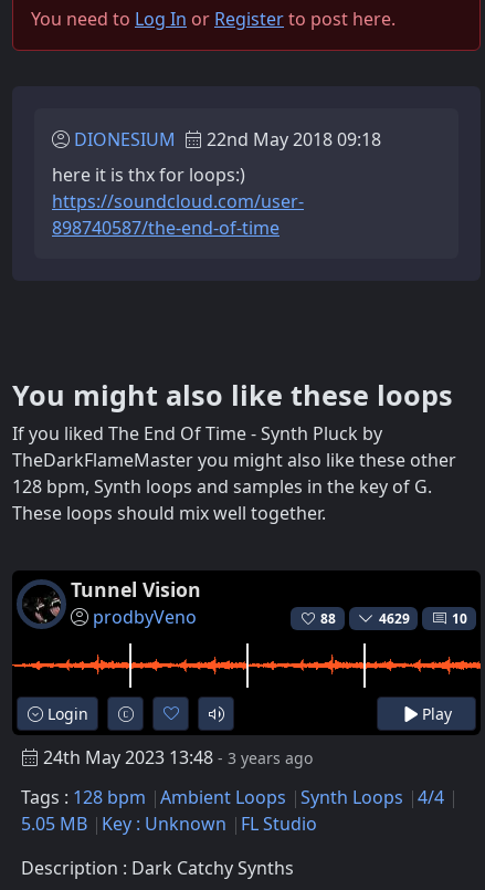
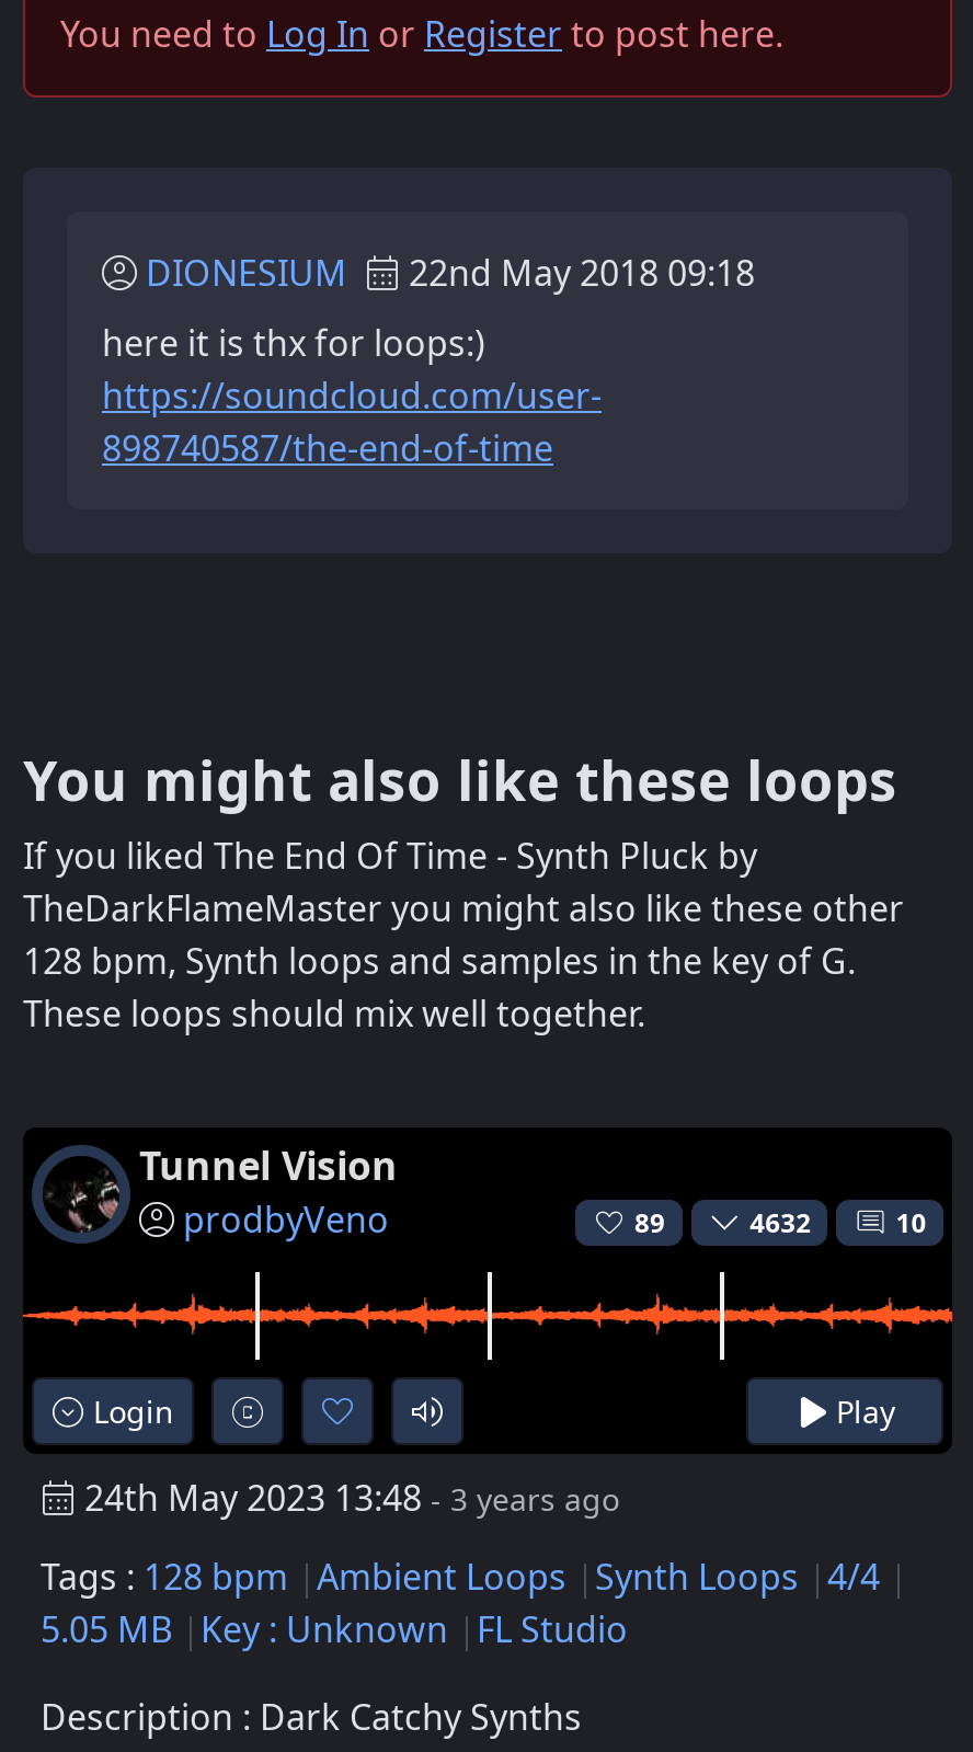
- 88
+ 89

- 4629
+ 4632
